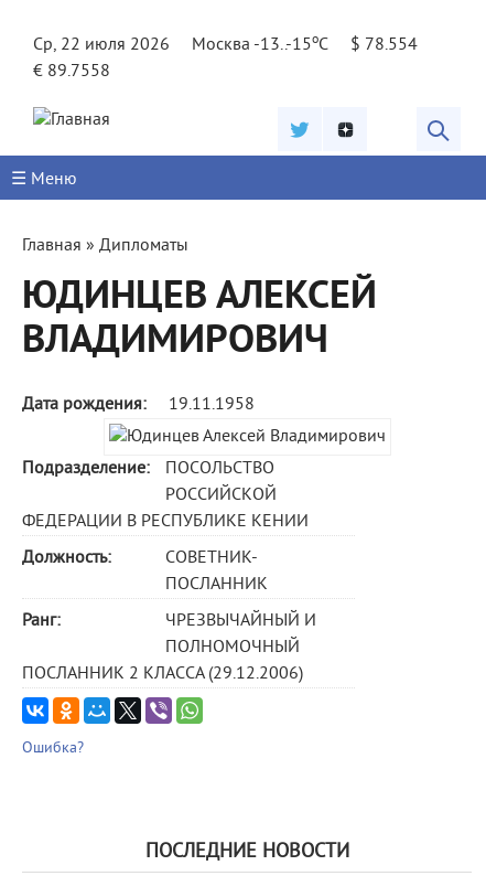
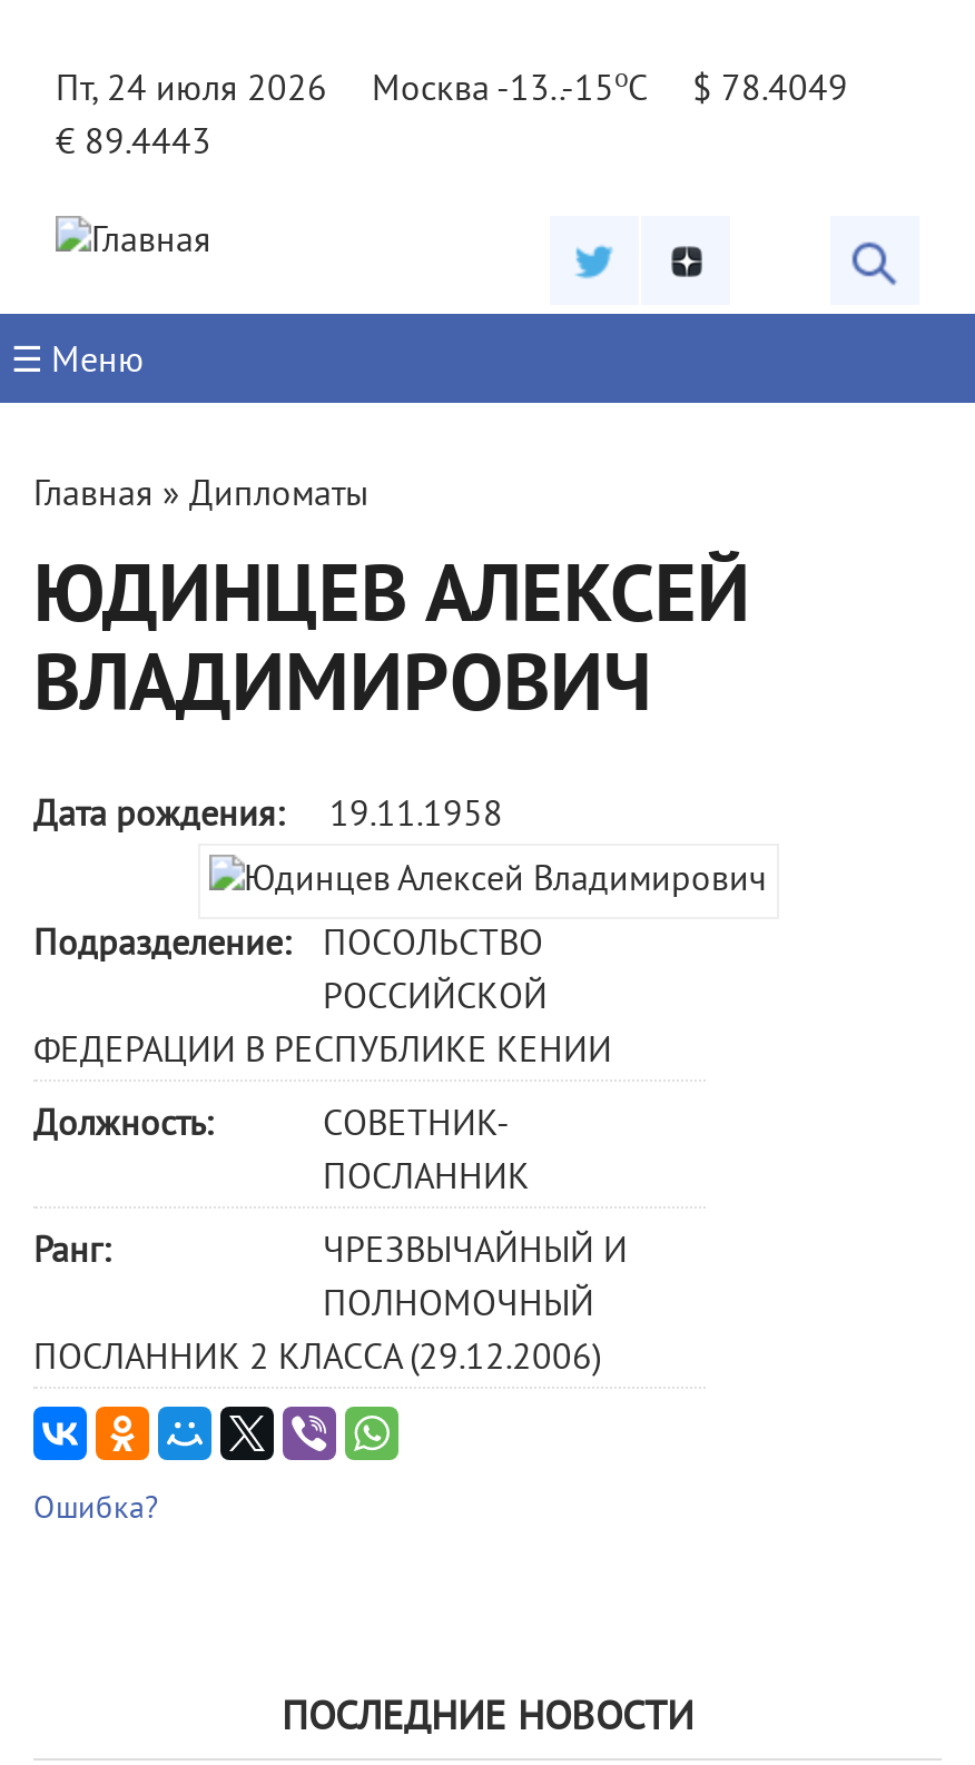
- Ср, 22 июля 2026
+ Пт, 24 июля 2026

- $ 78.554
+ $ 78.4049

- € 89.7558
+ € 89.4443
